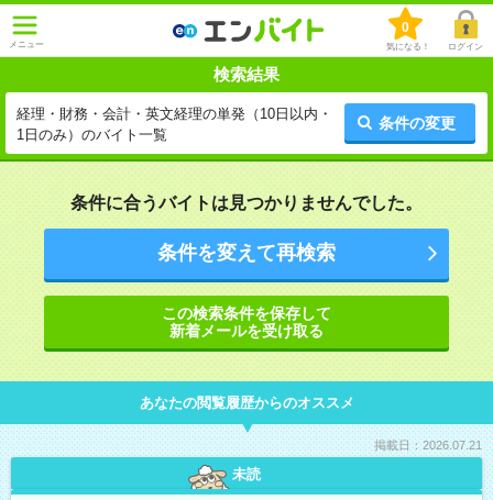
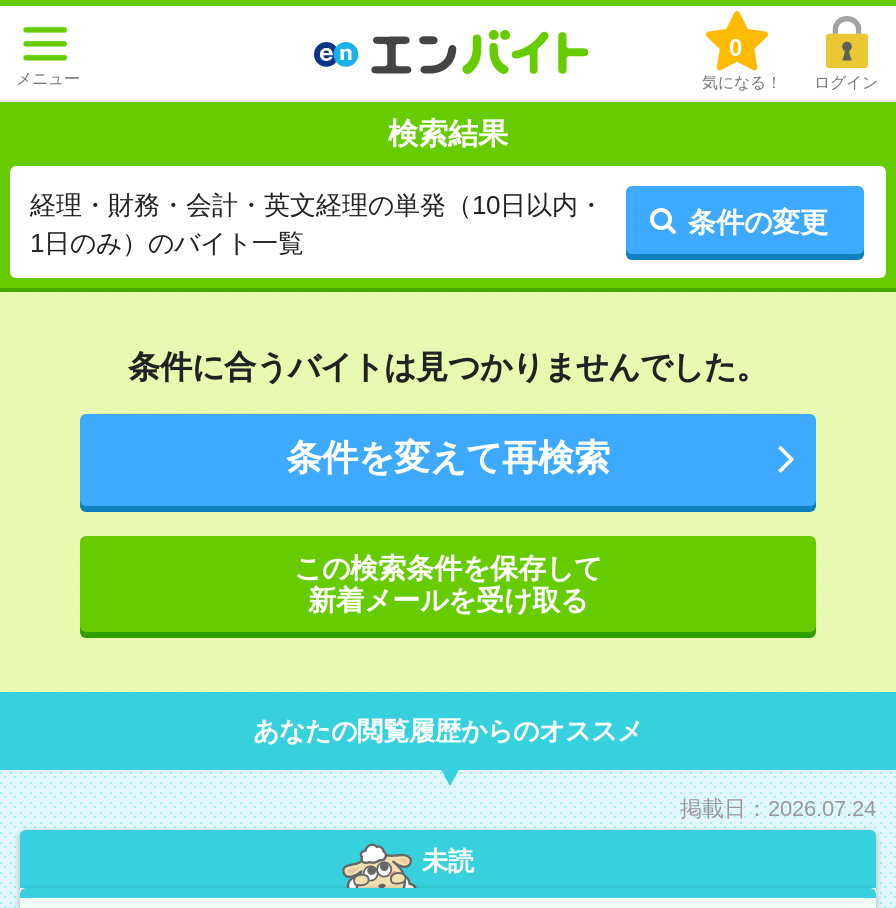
- 掲載日：2026.07.21
+ 掲載日：2026.07.24
